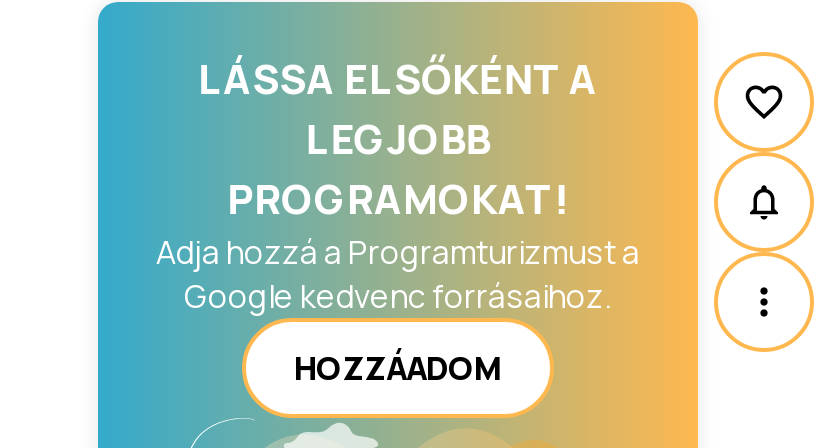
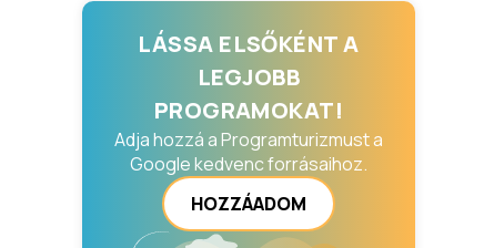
- [image]
